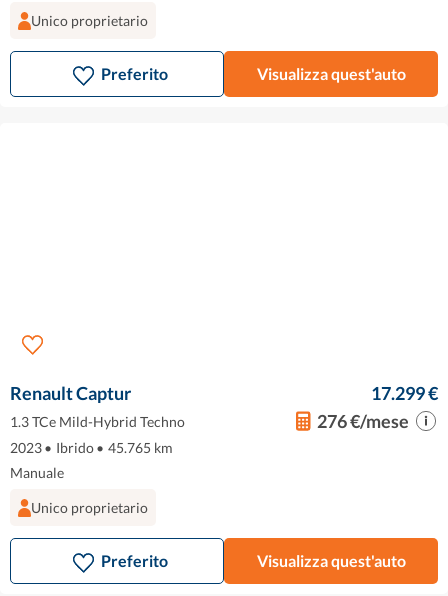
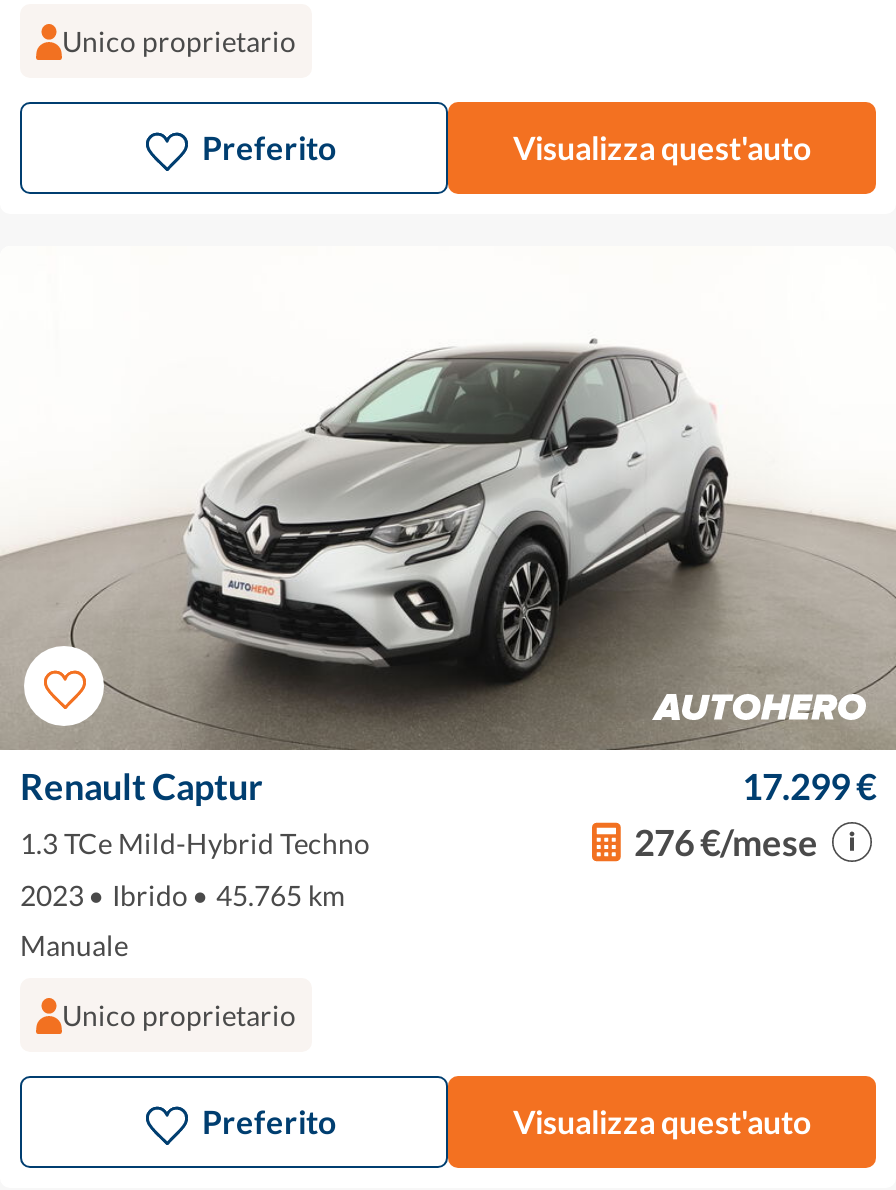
+ [image]
